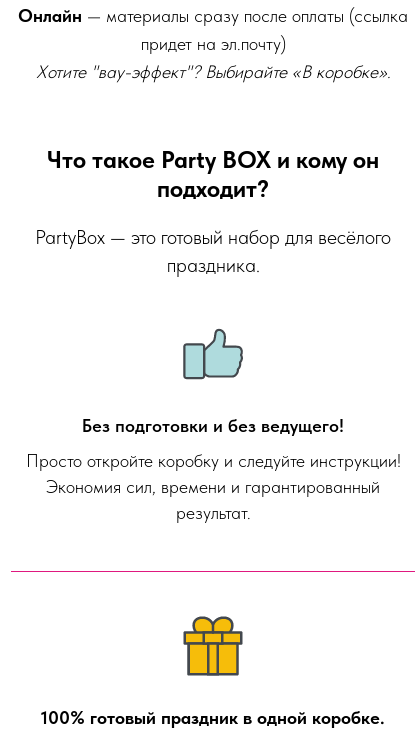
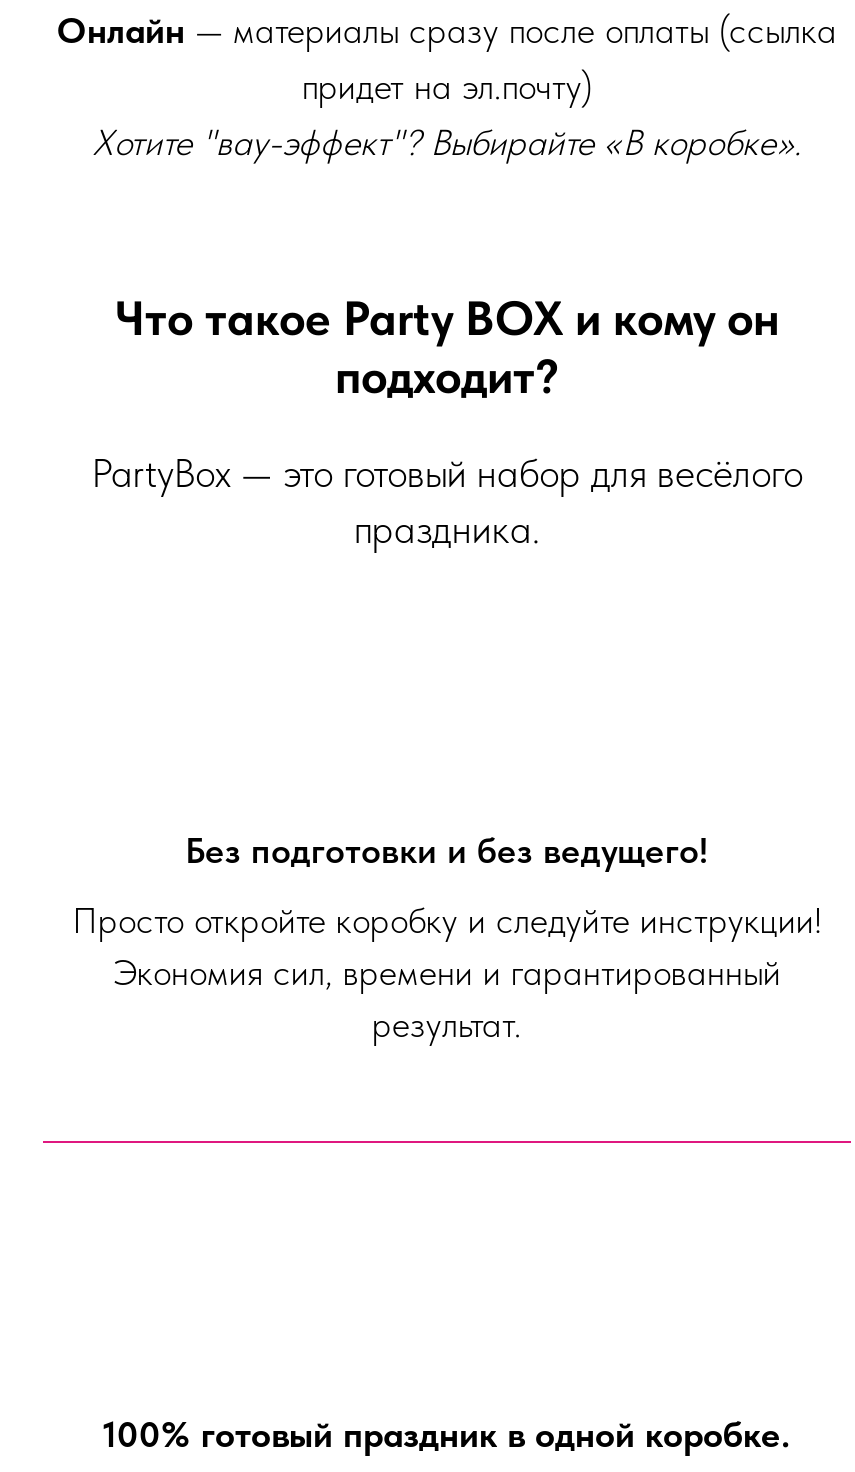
- [image]

- [image]
